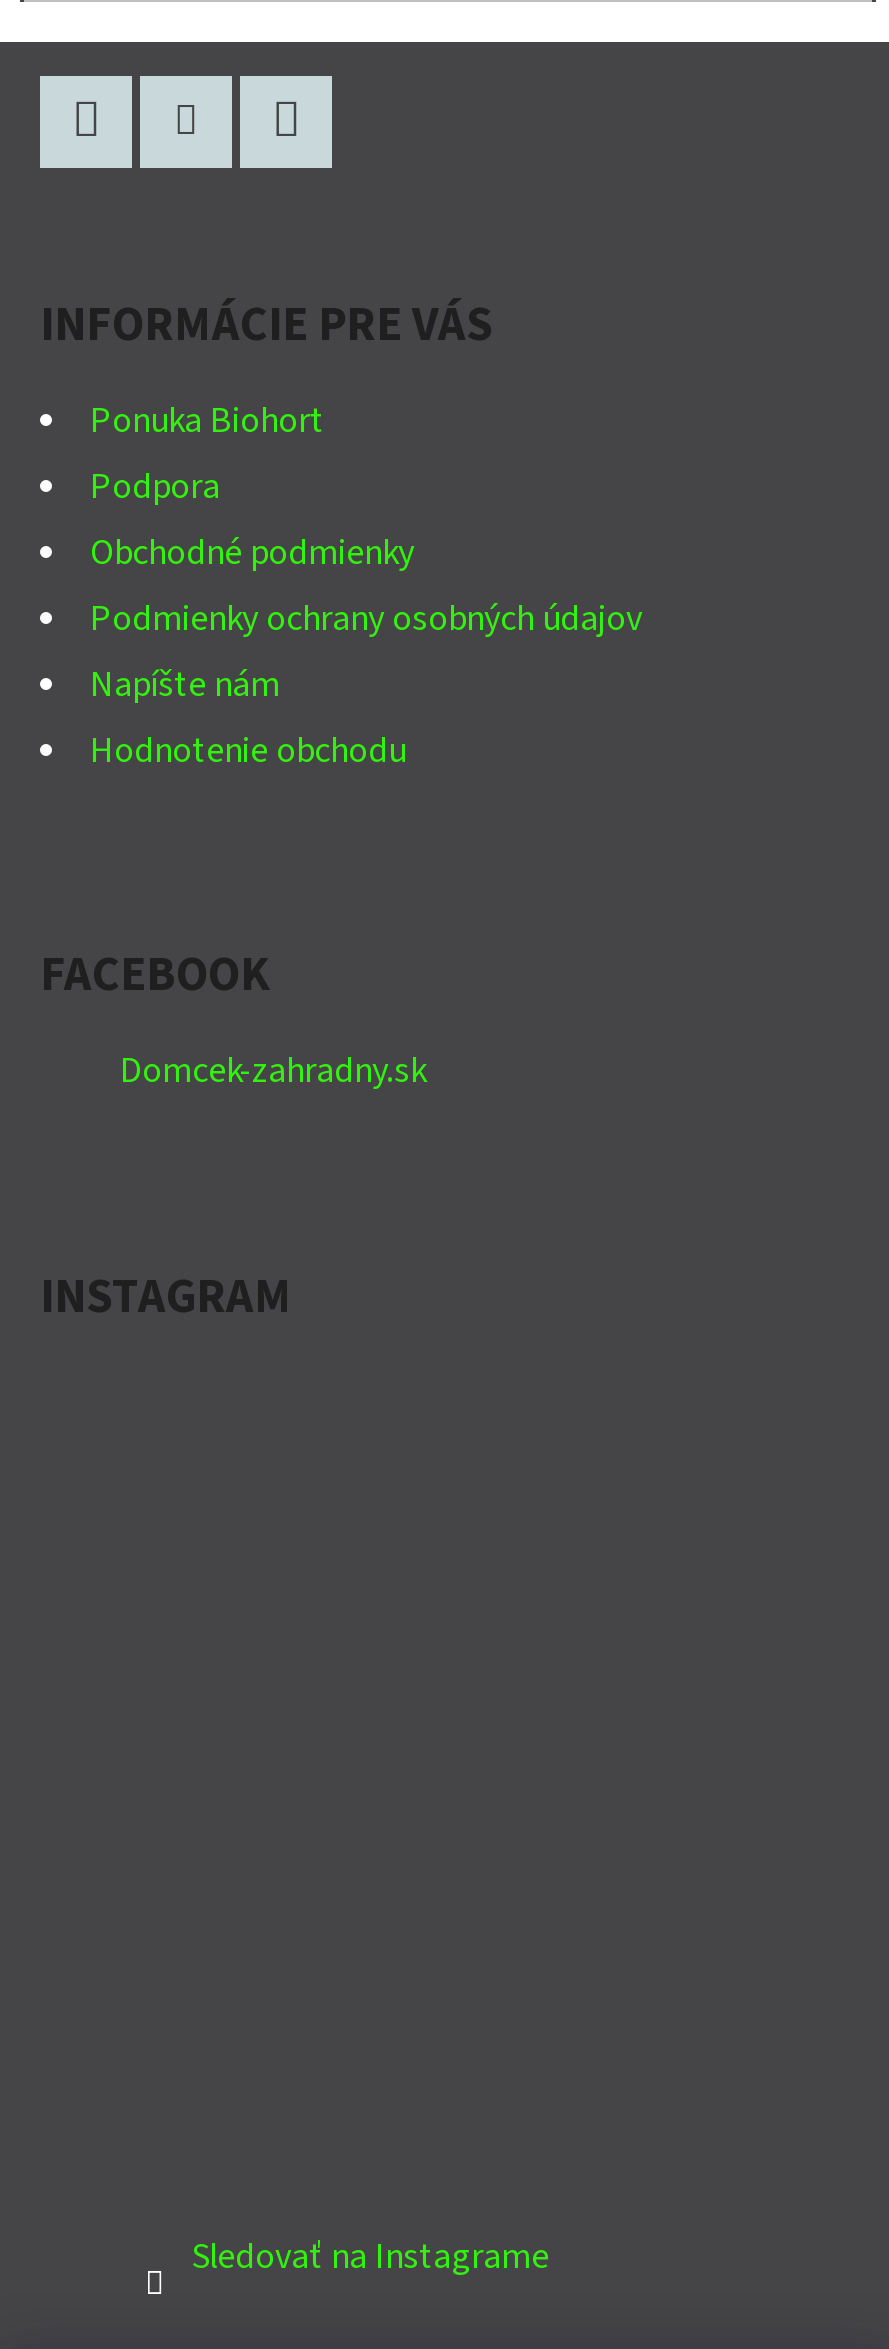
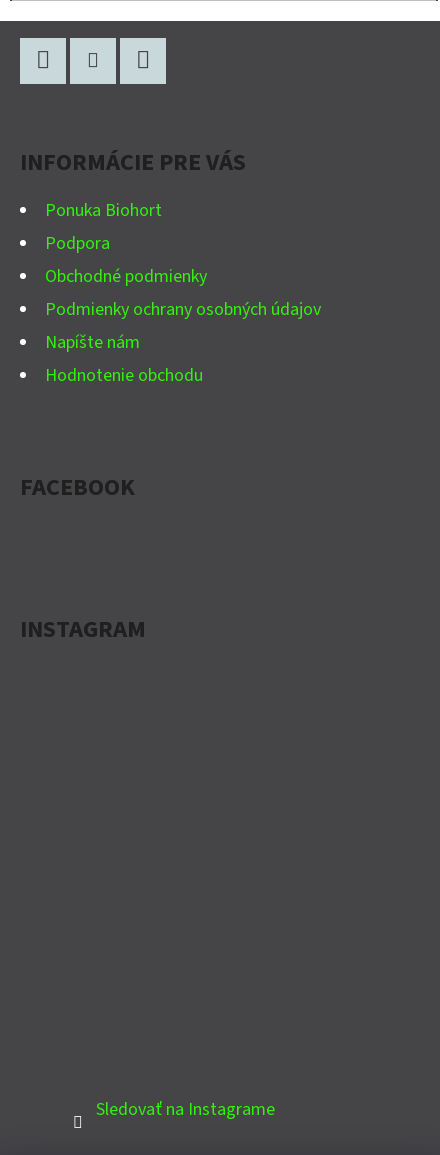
- Domcek-zahradny.sk
